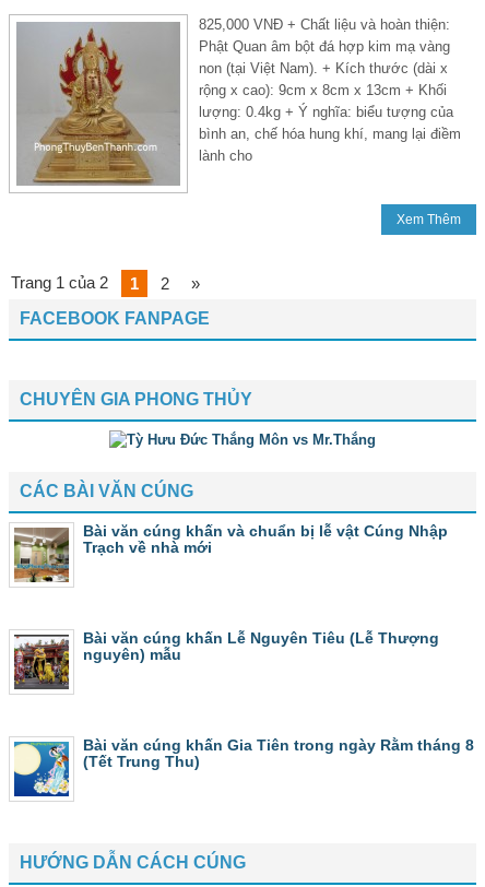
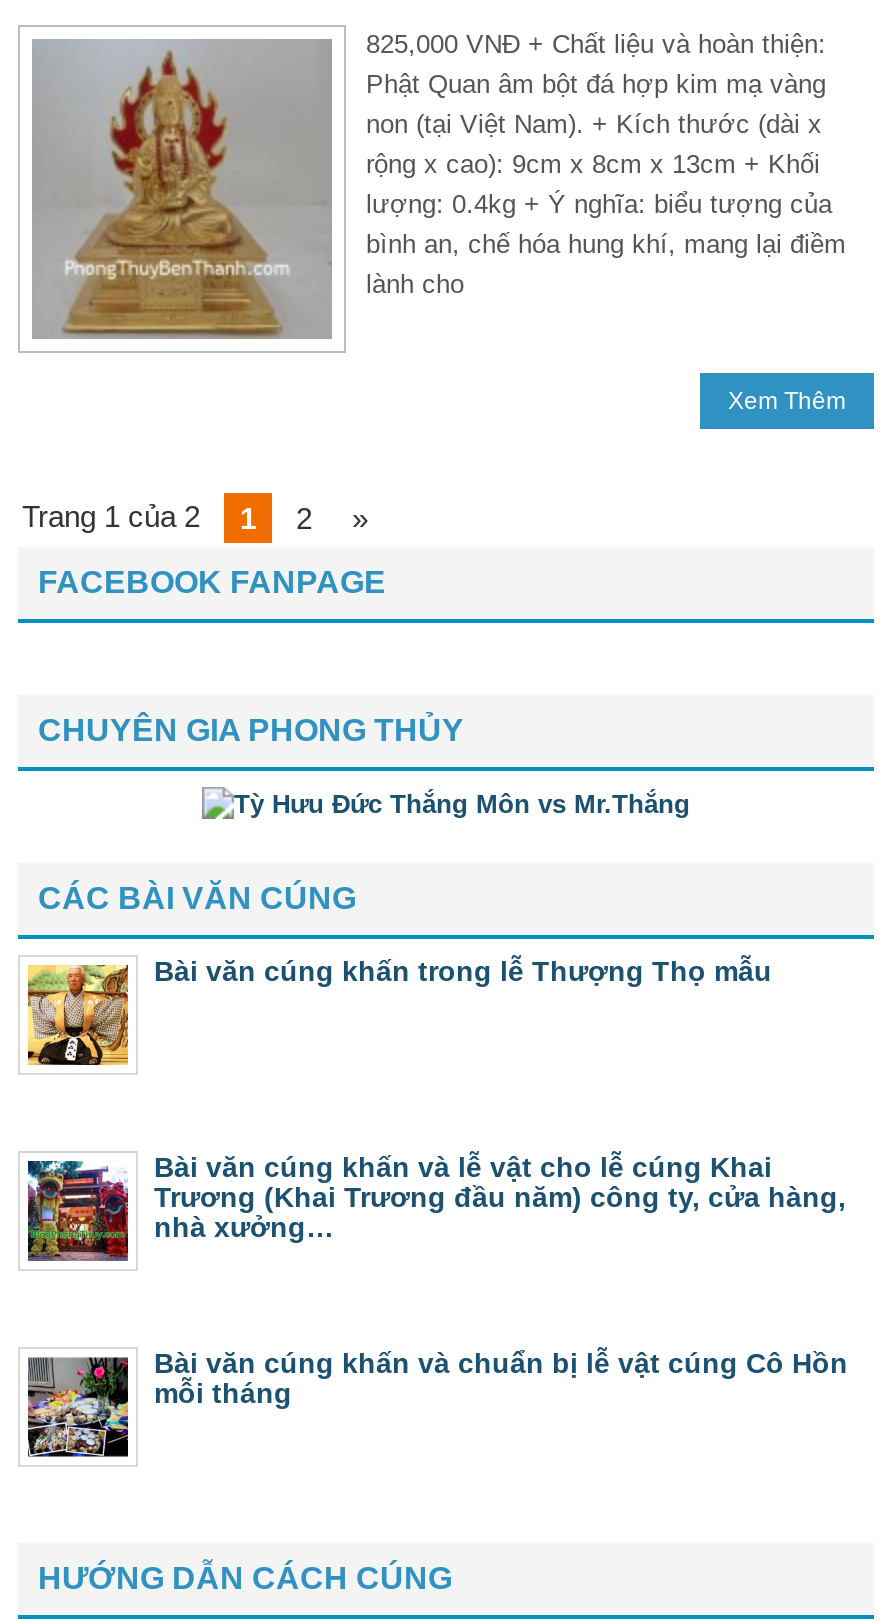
- [image]
- Bài văn cúng khấn và chuẩn bị lễ vật Cúng Nhập
- Trạch về nhà mới
+ [image]
+ Bài văn cúng khấn trong lễ Thượng Thọ mẫu

- [image]
- Bài văn cúng khấn Lễ Nguyên Tiêu (Lễ Thượng
- nguyên) mẫu
+ [image]
+ Bài văn cúng khấn và lễ vật cho lễ cúng Khai
+ Trương (Khai Trương đầu năm) công ty, cửa hàng,
+ nhà xưởng…

- [image]
- Bài văn cúng khấn Gia Tiên trong ngày Rằm tháng 8
- (Tết Trung Thu)
+ [image]
+ Bài văn cúng khấn và chuẩn bị lễ vật cúng Cô Hồn
+ mỗi tháng
